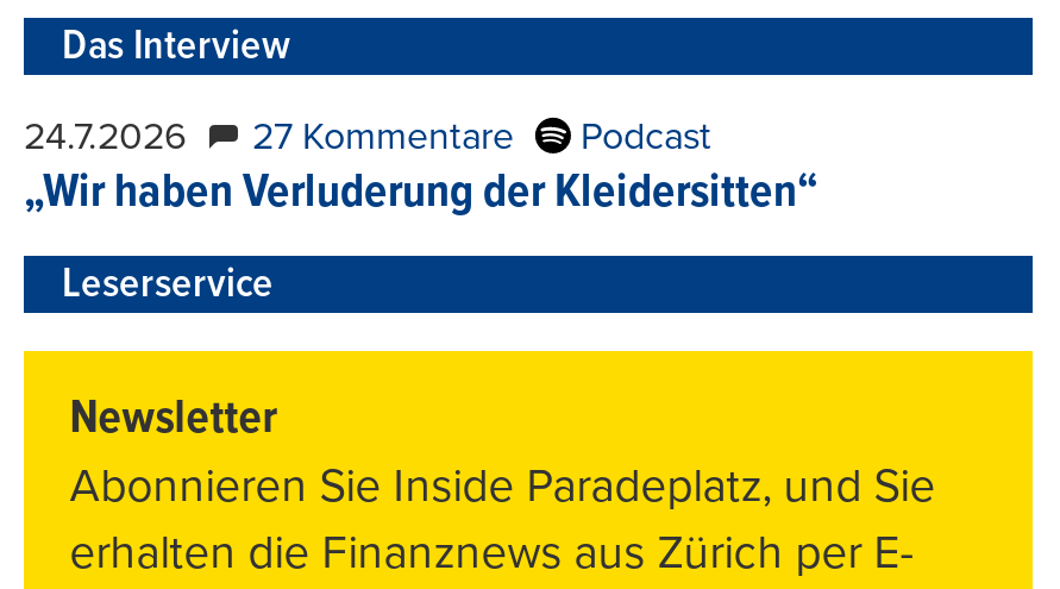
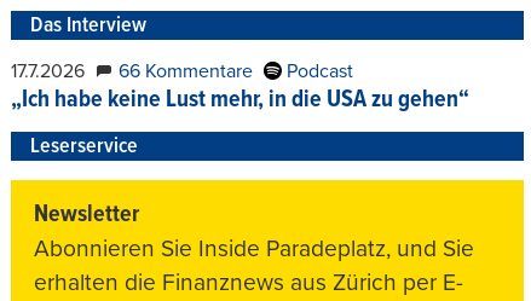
- 24.7.2026
+ 17.7.2026

- 27 Kommentare
+ 66 Kommentare

- „Wir haben Verluderung der Kleidersitten“
+ „Ich habe keine Lust mehr, in die USA zu gehen“
